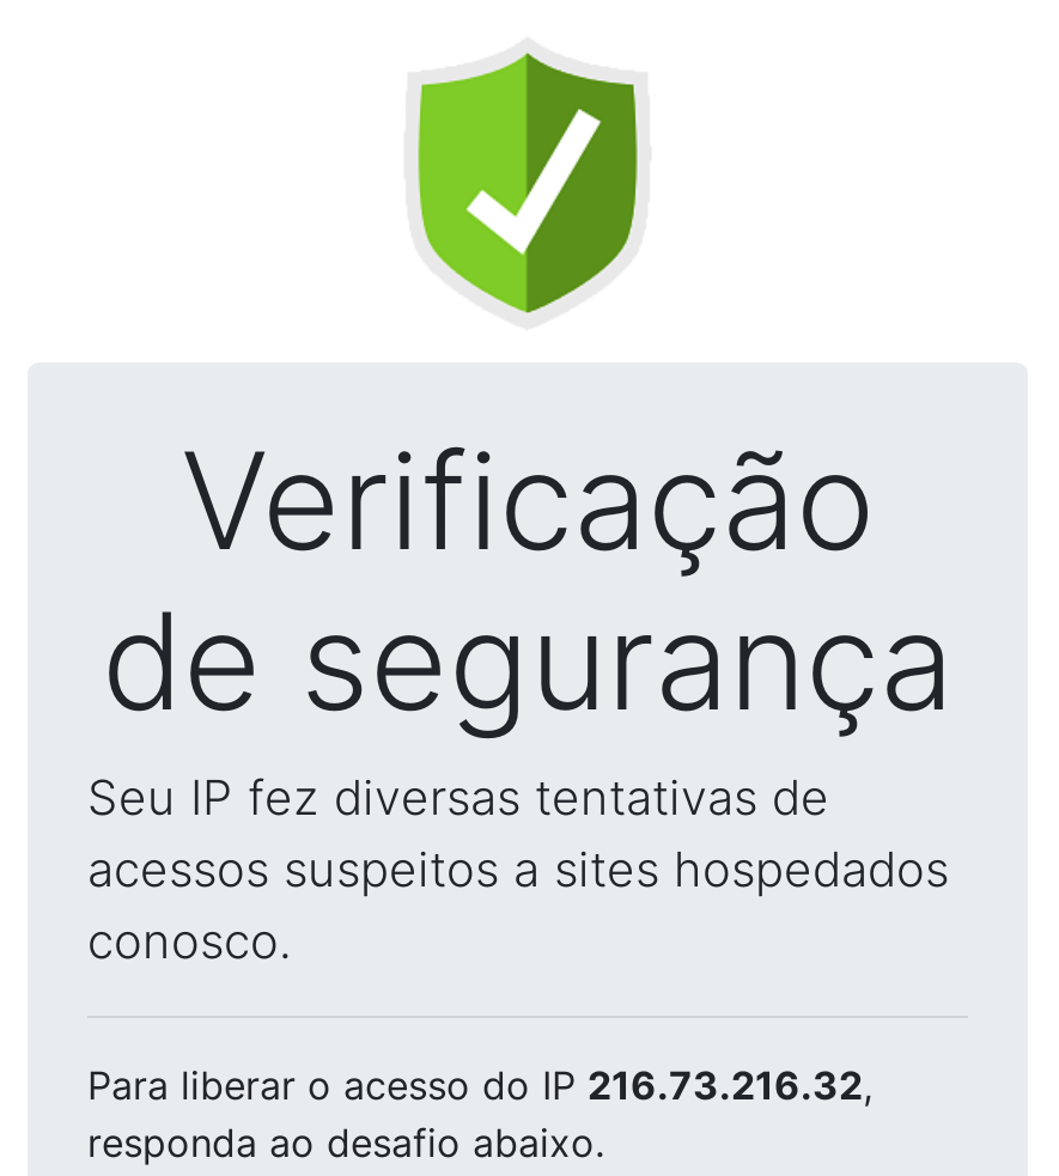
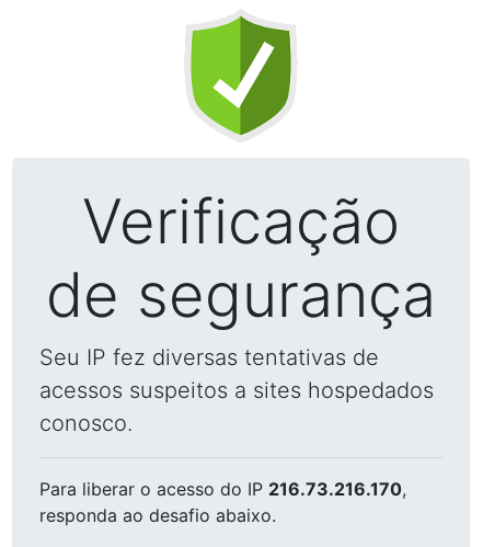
- Para liberar o acesso do IP 216.73.216.32,
+ Para liberar o acesso do IP 216.73.216.170,
